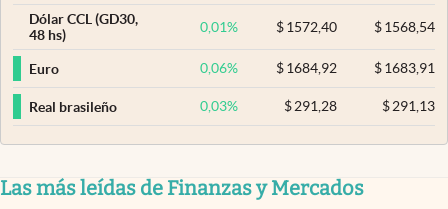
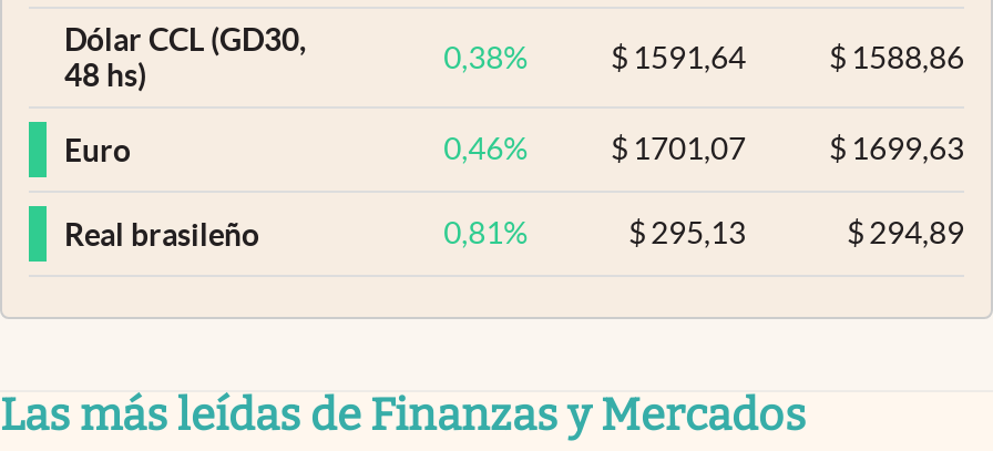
- 0,01%
+ 0,38%

- $ 1572,40
+ $ 1591,64

- $ 1568,54
+ $ 1588,86

- 0,06%
+ 0,46%

- $ 1684,92
+ $ 1701,07

- $ 1683,91
+ $ 1699,63

- 0,03%
+ 0,81%

- $ 291,28
+ $ 295,13

- $ 291,13
+ $ 294,89
